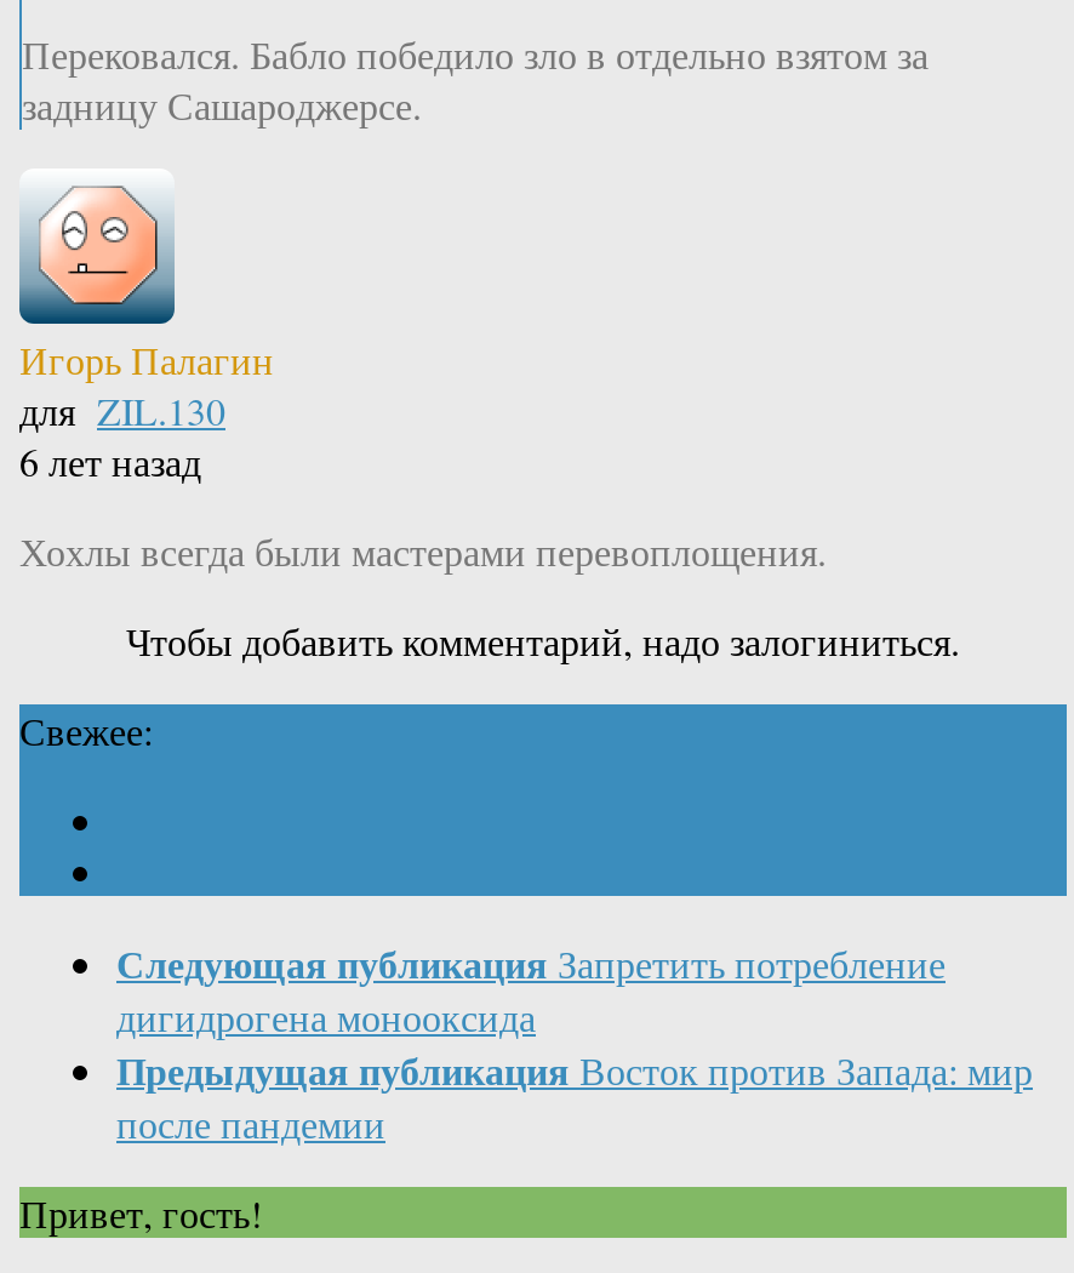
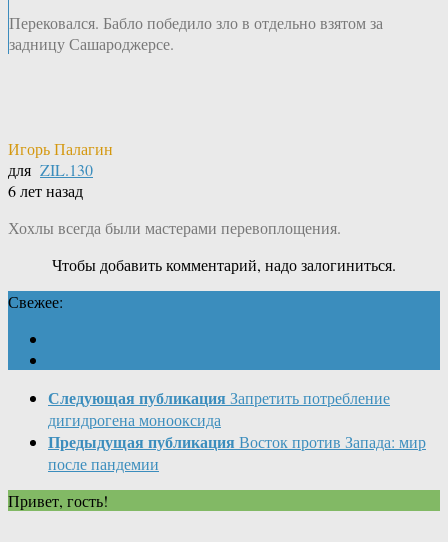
- [image]
